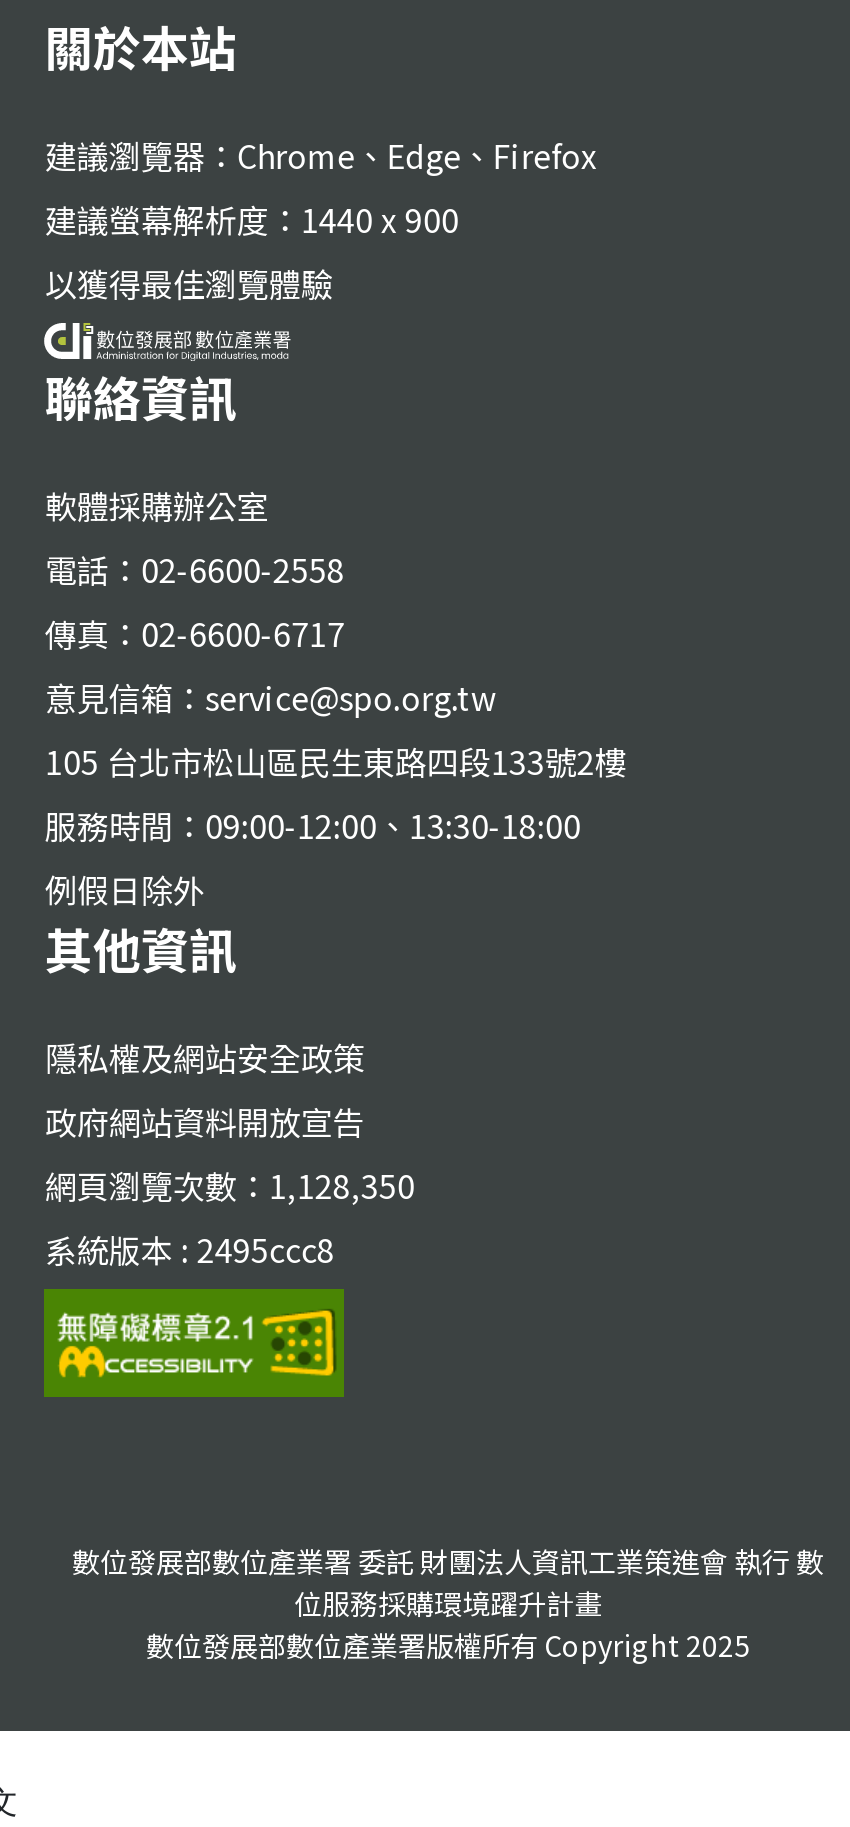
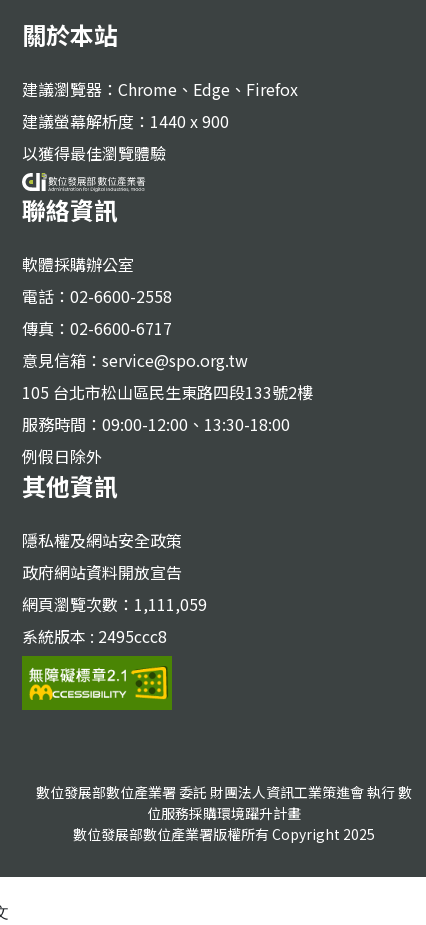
- 網頁瀏覽次數：1,128,350
+ 網頁瀏覽次數：1,111,059
